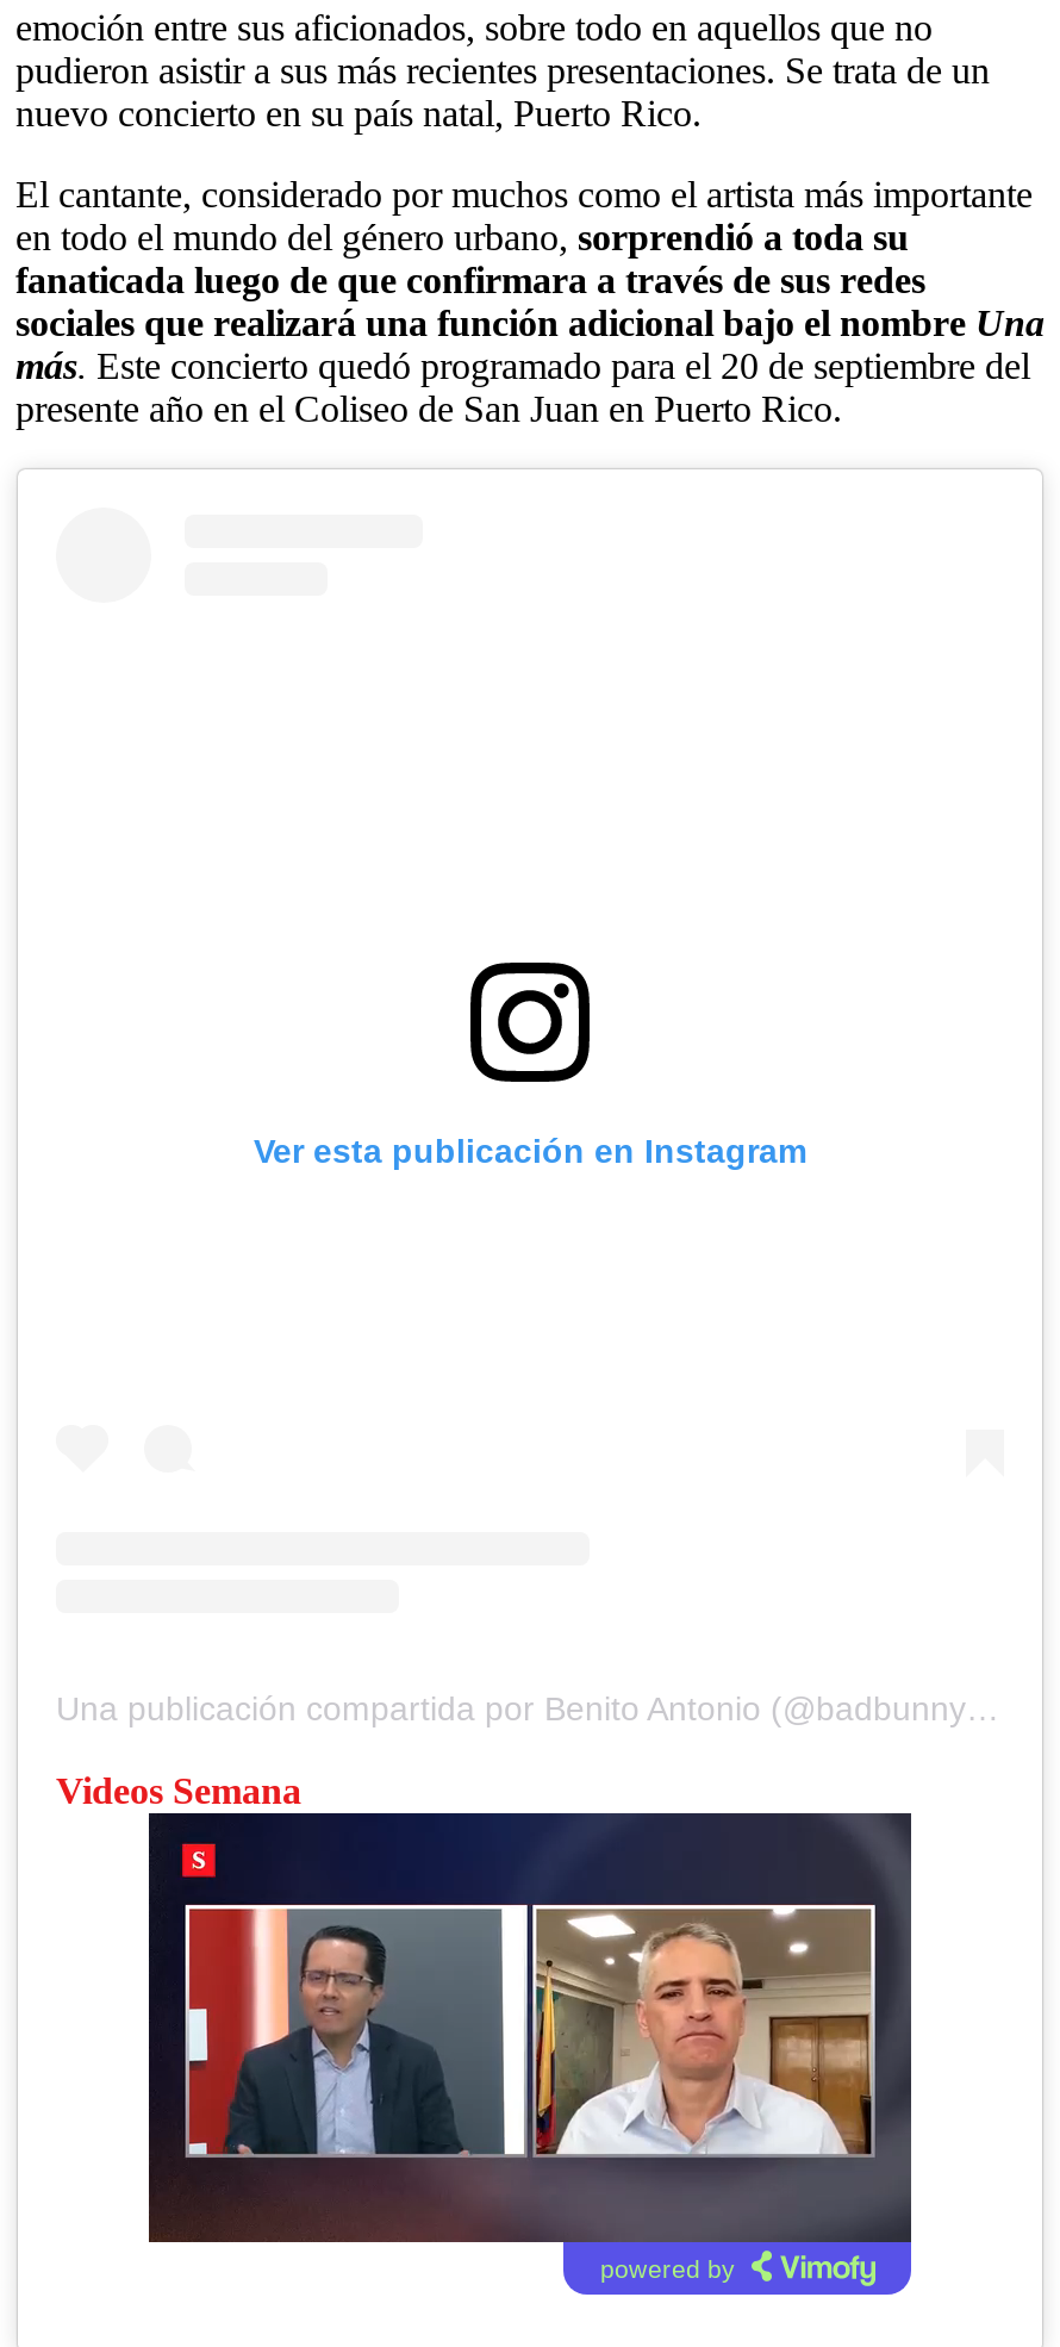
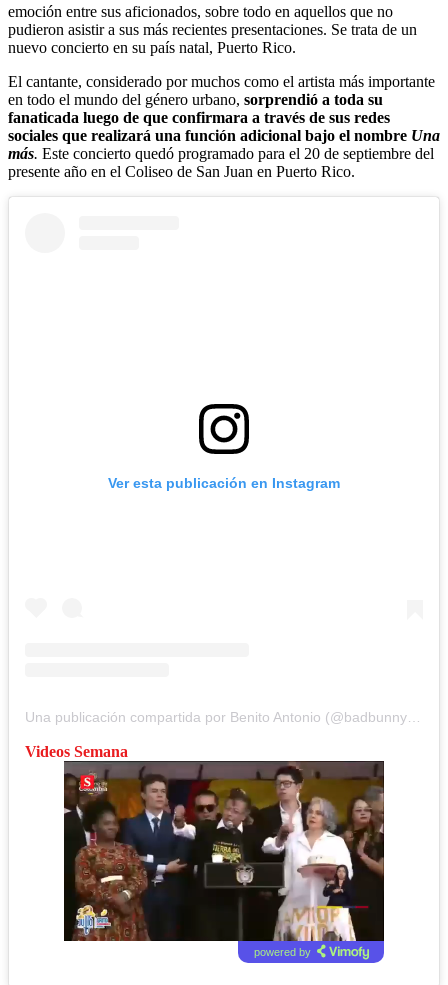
- [image]
+ [image]
